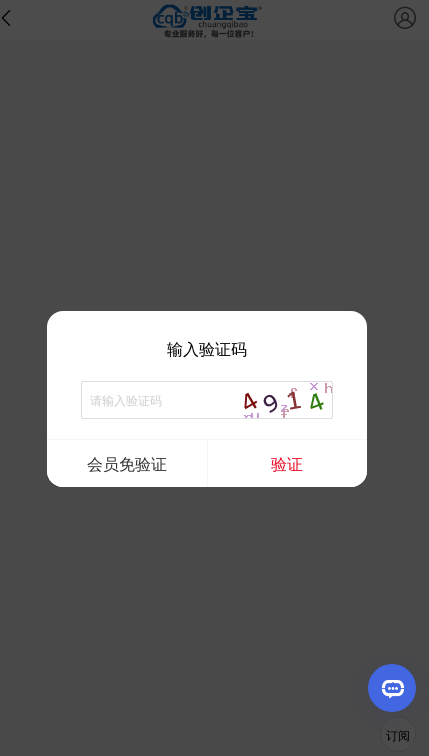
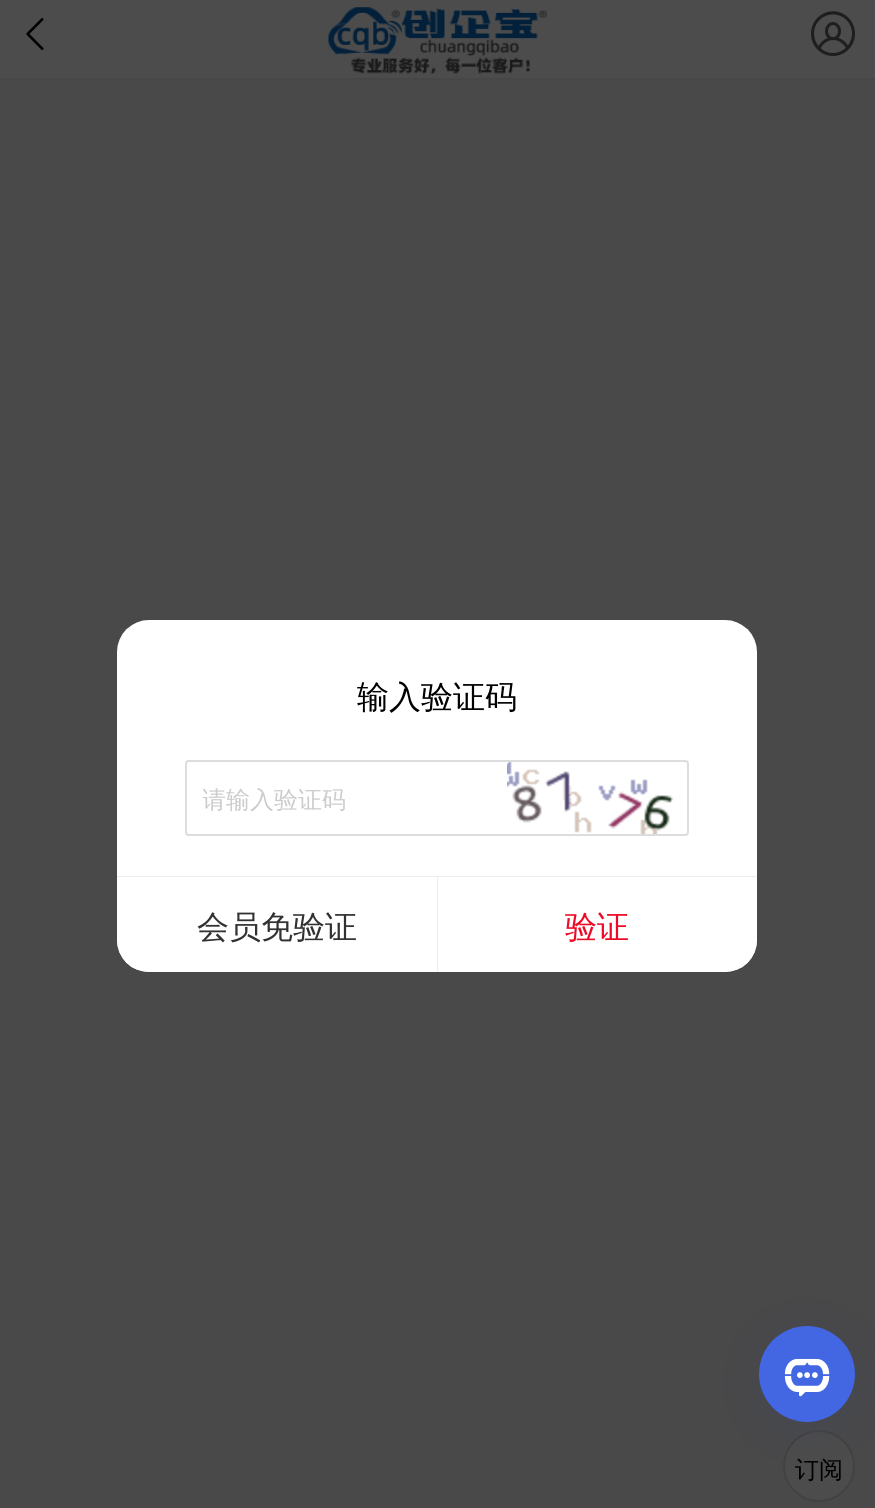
- [image]
+ [image]
